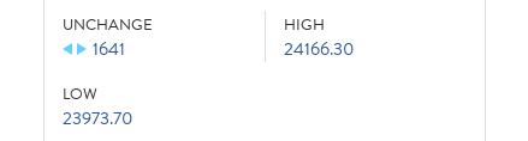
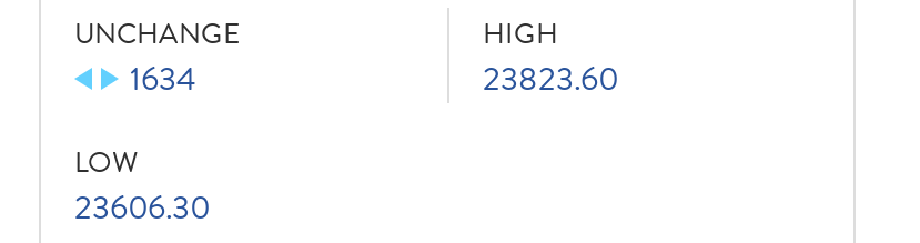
- 1641
+ 1634

- 24166.30
+ 23823.60

- 23973.70
+ 23606.30
